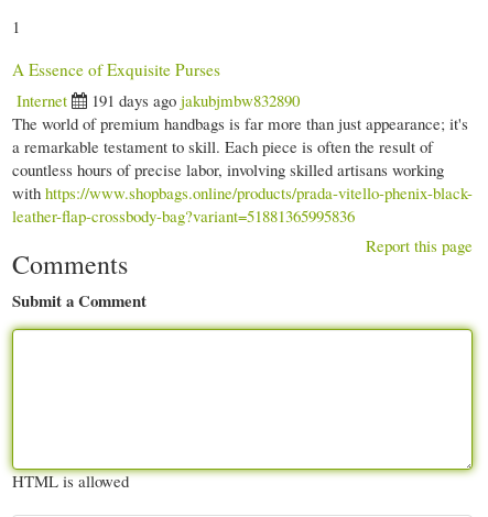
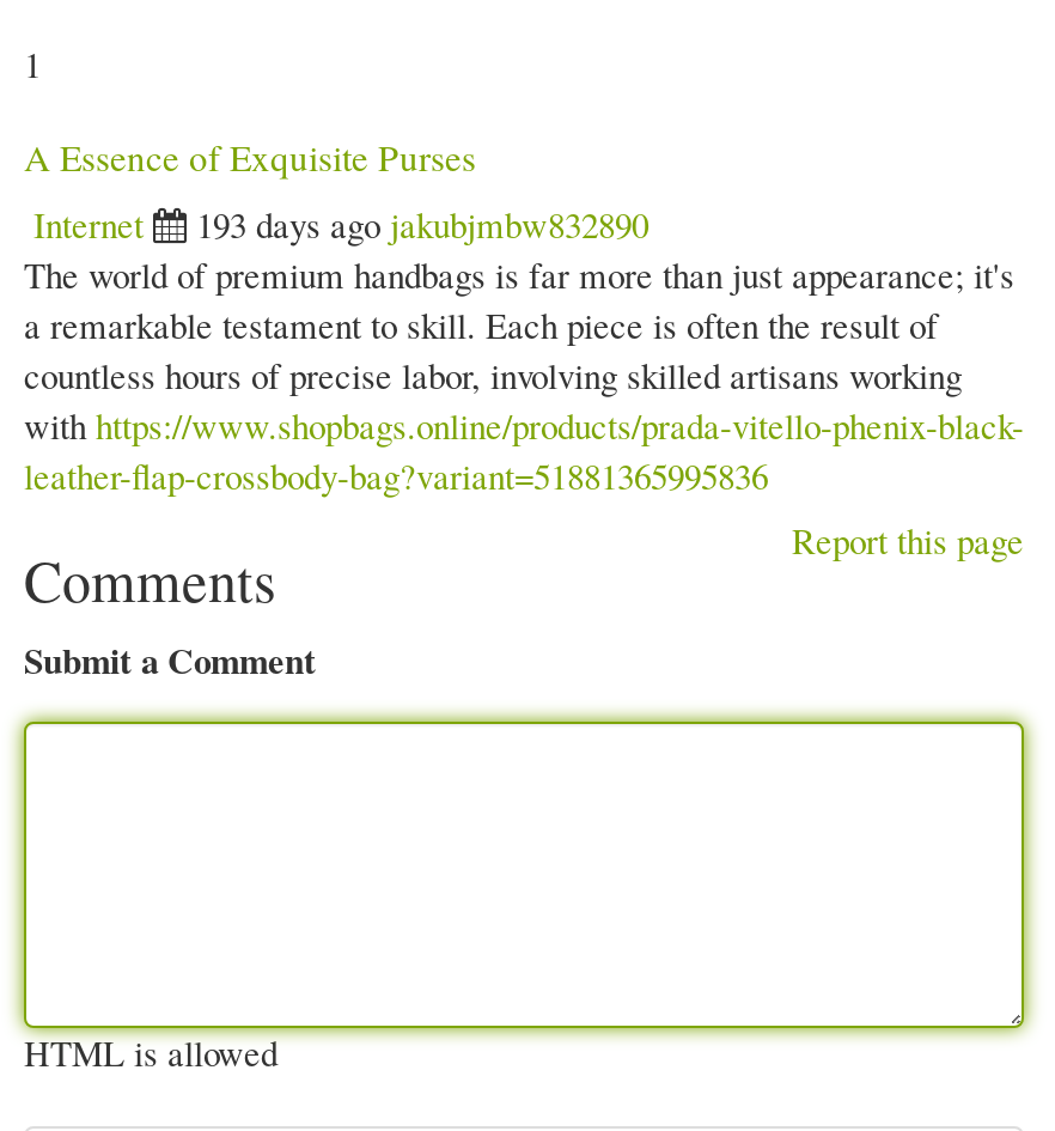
- 191 days ago jakubjmbw832890
+ 193 days ago jakubjmbw832890
